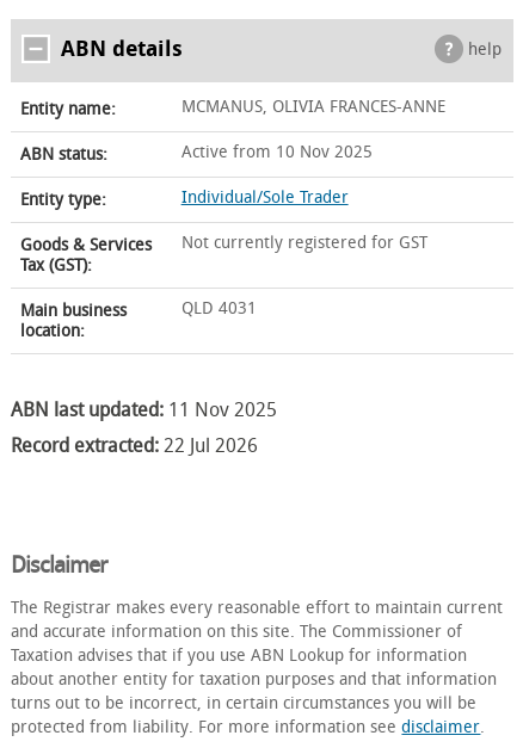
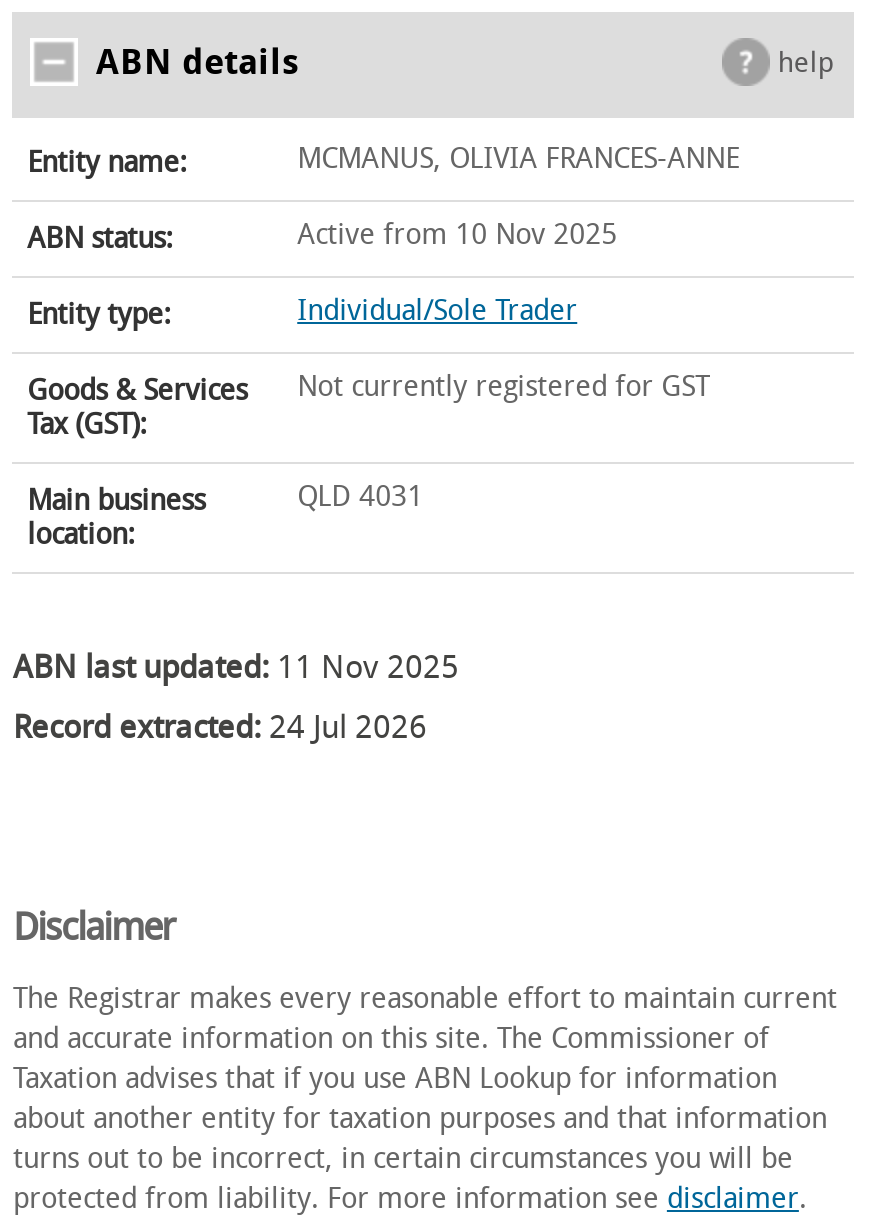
- Record extracted: 22 Jul 2026
+ Record extracted: 24 Jul 2026
